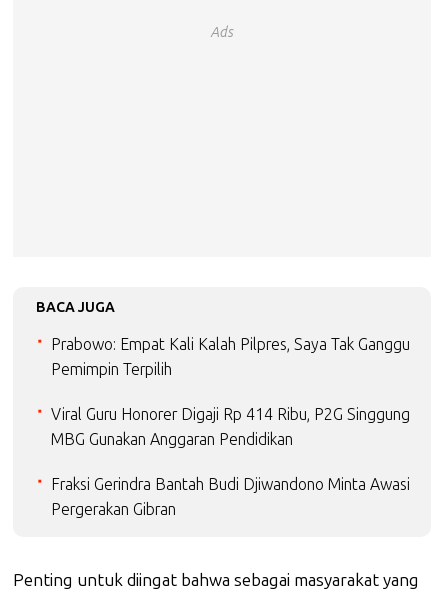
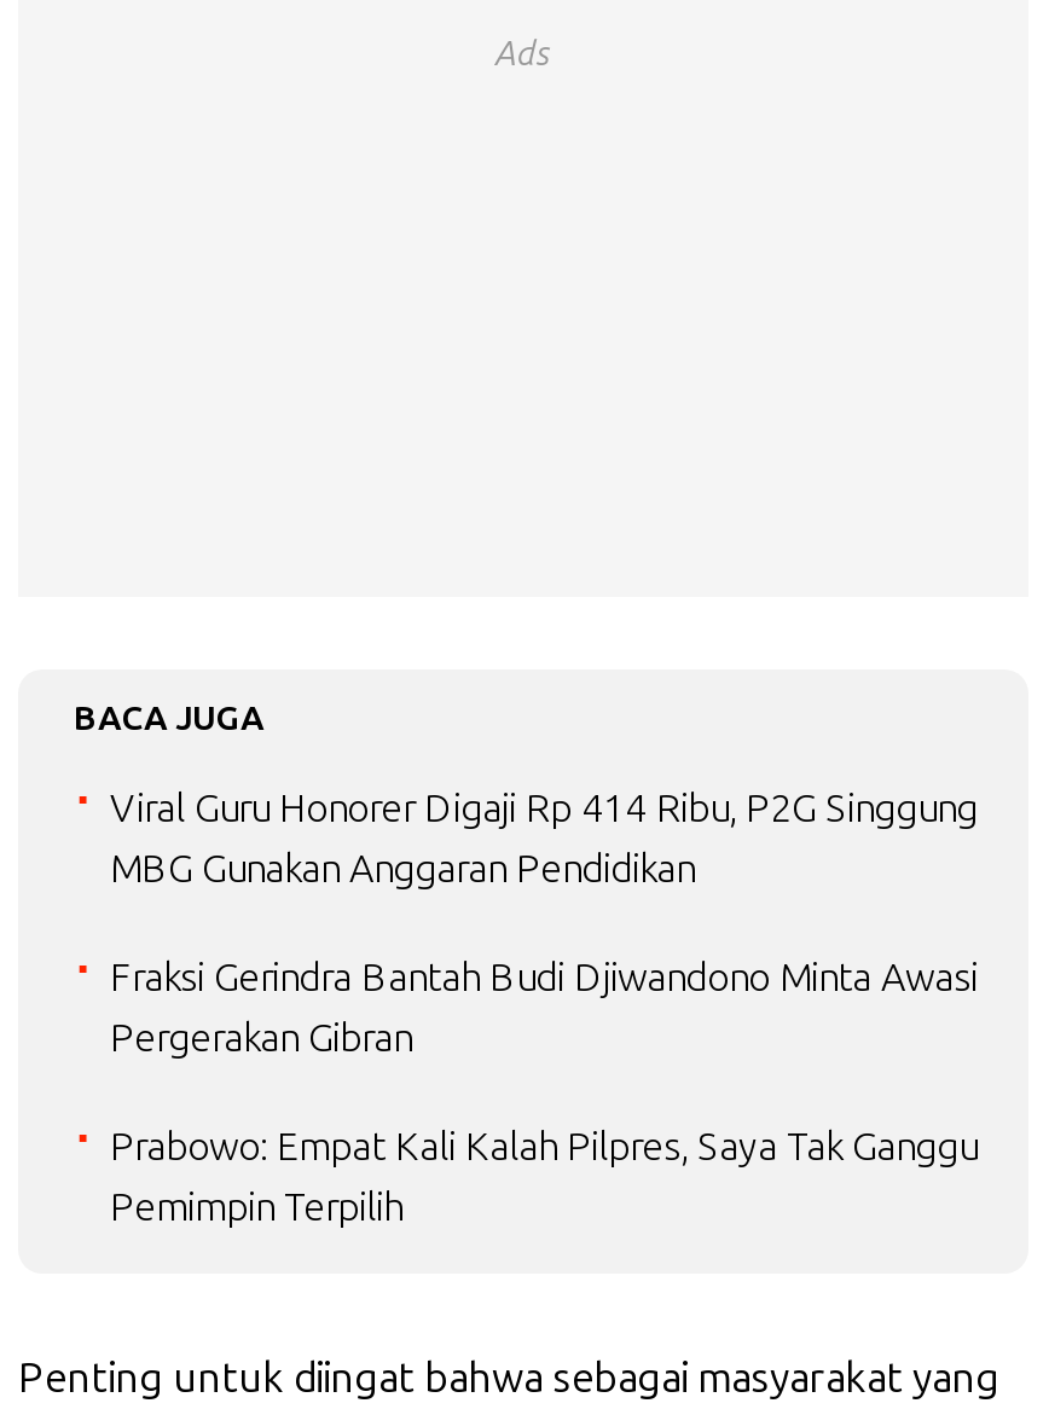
moved down: Prabowo: Empat Kali Kalah Pilpres, Saya Tak Ganggu | Pemimpin Terpilih

moved up: Viral Guru Honorer Digaji Rp 414 Ribu, P2G Singgung | MBG Gunakan Anggaran Pendidikan | Fraksi Gerindra Bantah Budi Djiwandono Minta Awasi | Pergerakan Gibran
